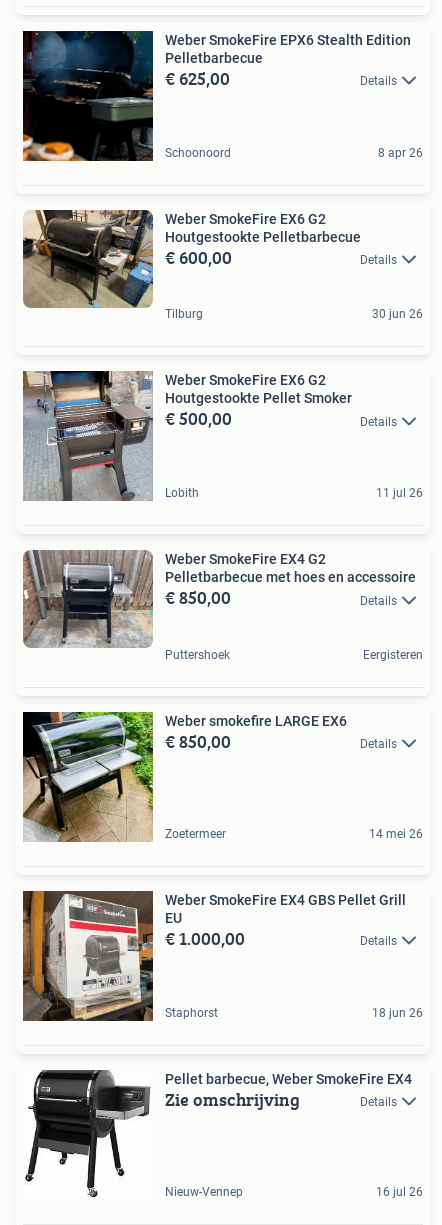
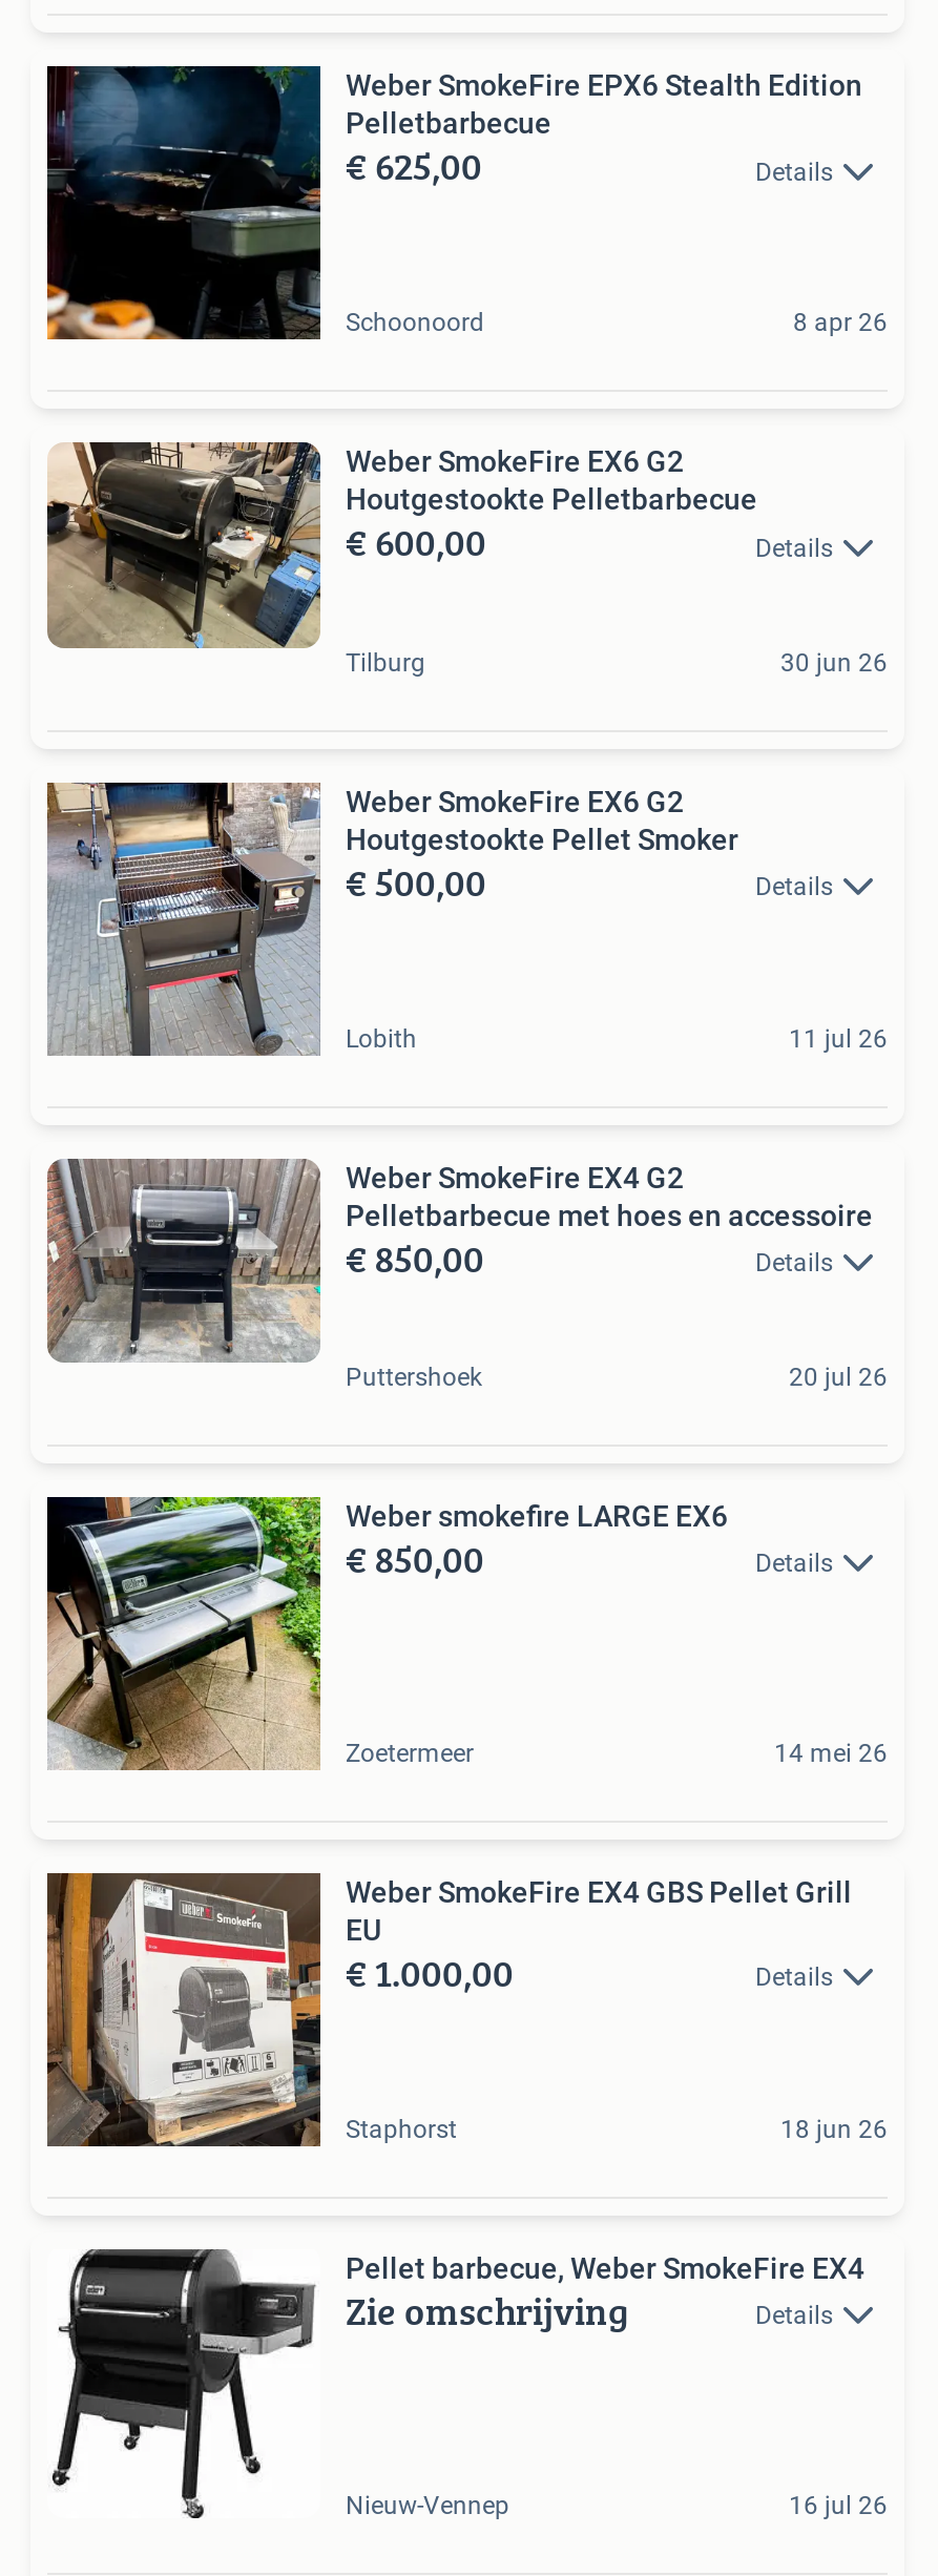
- Eergisteren
+ 20 jul 26
